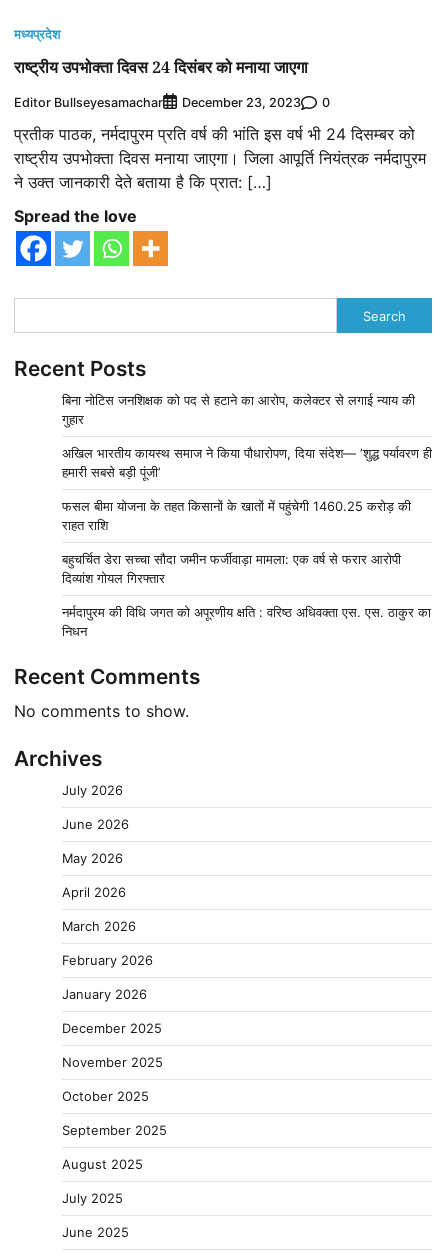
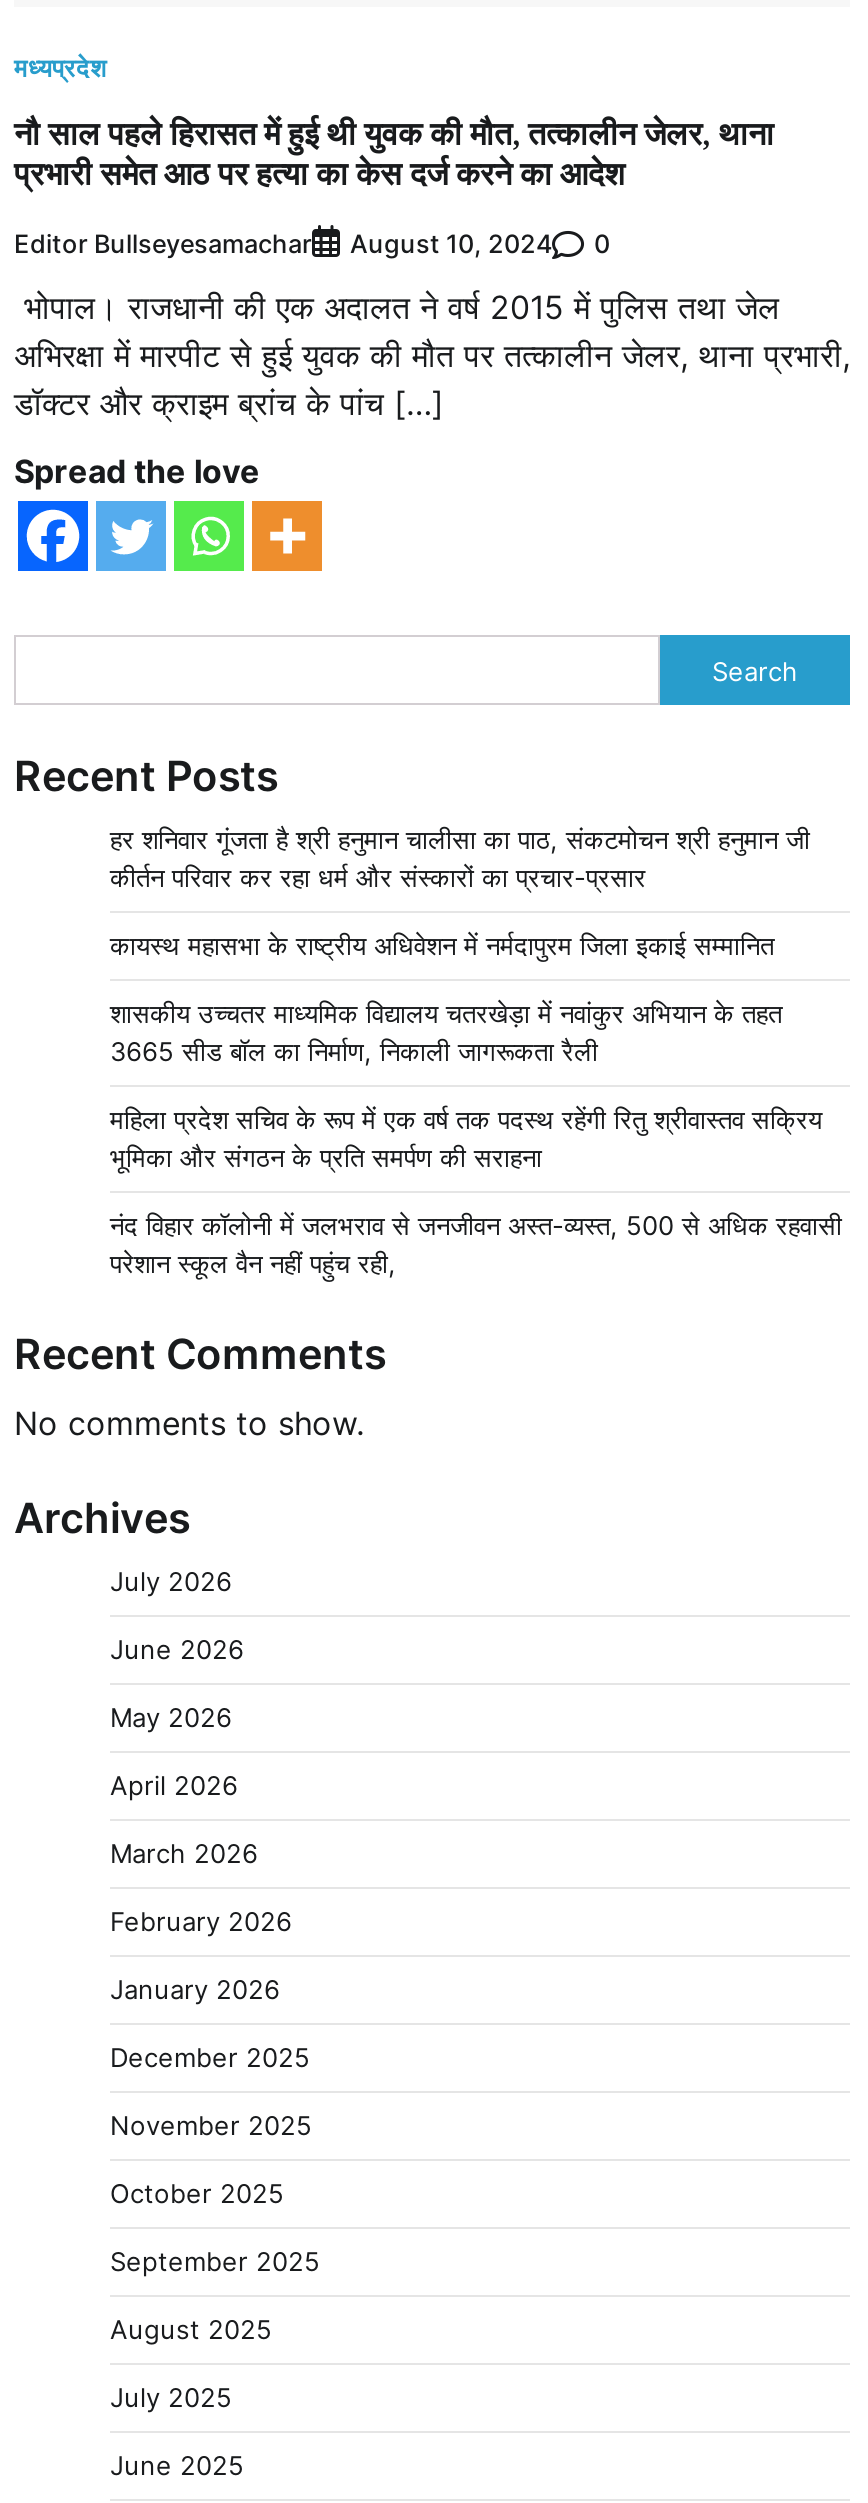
- राष्ट्रीय उपभोक्ता दिवस 24 दिसंबर को मनाया जाएगा
+ नौ साल पहले हिरासत में हुई थी युवक की मौत, तत्कालीन जेलर, थाना
+ प्रभारी समेत आठ पर हत्या का केस दर्ज करने का आदेश

- Editor Bullseyesamachar December 23, 2023 0
+ Editor Bullseyesamachar August 10, 2024 0

moved down: Editor Bullseyesamachar | 0

- प्रतीक पाठक, नर्मदापुरम प्रति वर्ष की भांति इस वर्ष भी 24 दिसम्बर को
- राष्ट्रीय उपभोक्ता दिवस मनाया जाएगा। जिला आपूर्ति नियंत्रक नर्मदापुरम
- ने उक्त जानकारी देते बताया है कि प्रात: […]
+ भोपाल। राजधानी की एक अदालत ने वर्ष 2015 में पुलिस तथा जेल
+ अभिरक्षा में मारपीट से हुई युवक की मौत पर तत्कालीन जेलर, थाना प्रभारी,
+ डॉक्टर और क्राइम ब्रांच के पांच […]

moved down: Spread the love | Search | Recent Posts

- बिना नोटिस जनशिक्षक को पद से हटाने का आरोप, कलेक्टर से लगाई न्याय की
- गुहार
+ हर शनिवार गूंजता है श्री हनुमान चालीसा का पाठ, संकटमोचन श्री हनुमान जी
+ कीर्तन परिवार कर रहा धर्म और संस्कारों का प्रचार-प्रसार

- अखिल भारतीय कायस्थ समाज ने किया पौधारोपण, दिया संदेश— ‘शुद्ध पर्यावरण ही
- हमारी सबसे बड़ी पूंजी’
+ कायस्थ महासभा के राष्ट्रीय अधिवेशन में नर्मदापुरम जिला इकाई सम्मानित

- फसल बीमा योजना के तहत किसानों के खातों में पहुंचेगी 1460.25 करोड़ की
- राहत राशि
+ शासकीय उच्चतर माध्यमिक विद्यालय चतरखेड़ा में नवांकुर अभियान के तहत
+ 3665 सीड बॉल का निर्माण, निकाली जागरूकता रैली

- बहुचर्चित डेरा सच्चा सौदा जमीन फर्जीवाड़ा मामला: एक वर्ष से फरार आरोपी
- दिव्यांश गोयल गिरफ्तार
+ महिला प्रदेश सचिव के रूप में एक वर्ष तक पदस्थ रहेंगी रितु श्रीवास्तव सक्रिय
+ भूमिका और संगठन के प्रति समर्पण की सराहना

- नर्मदापुरम की विधि जगत को अपूरणीय क्षति : वरिष्ठ अधिवक्ता एस. एस. ठाकुर का
- निधन
+ नंद विहार कॉलोनी में जलभराव से जनजीवन अस्त-व्यस्त, 500 से अधिक रहवासी
+ परेशान स्कूल वैन नहीं पहुंच रही,
